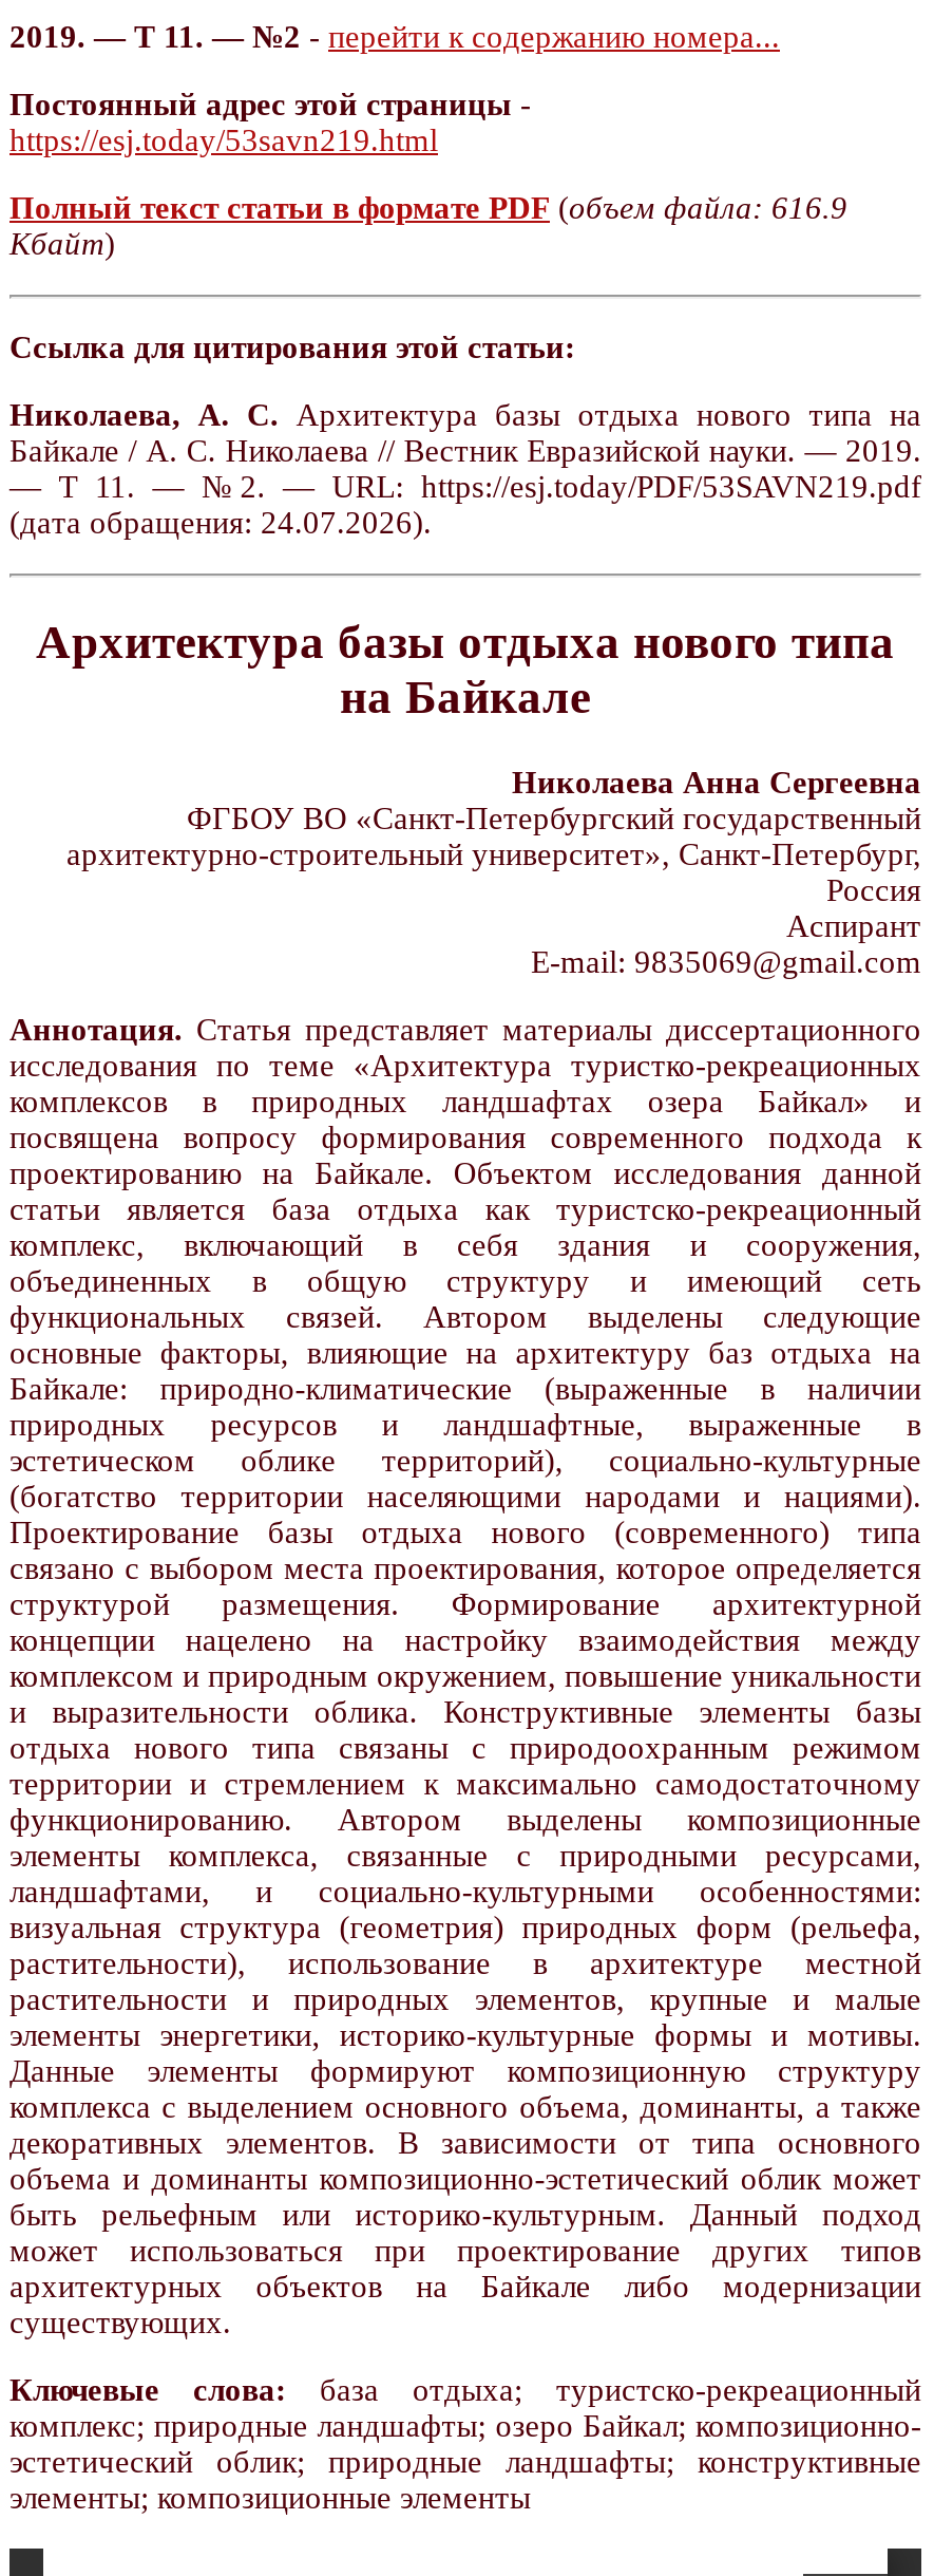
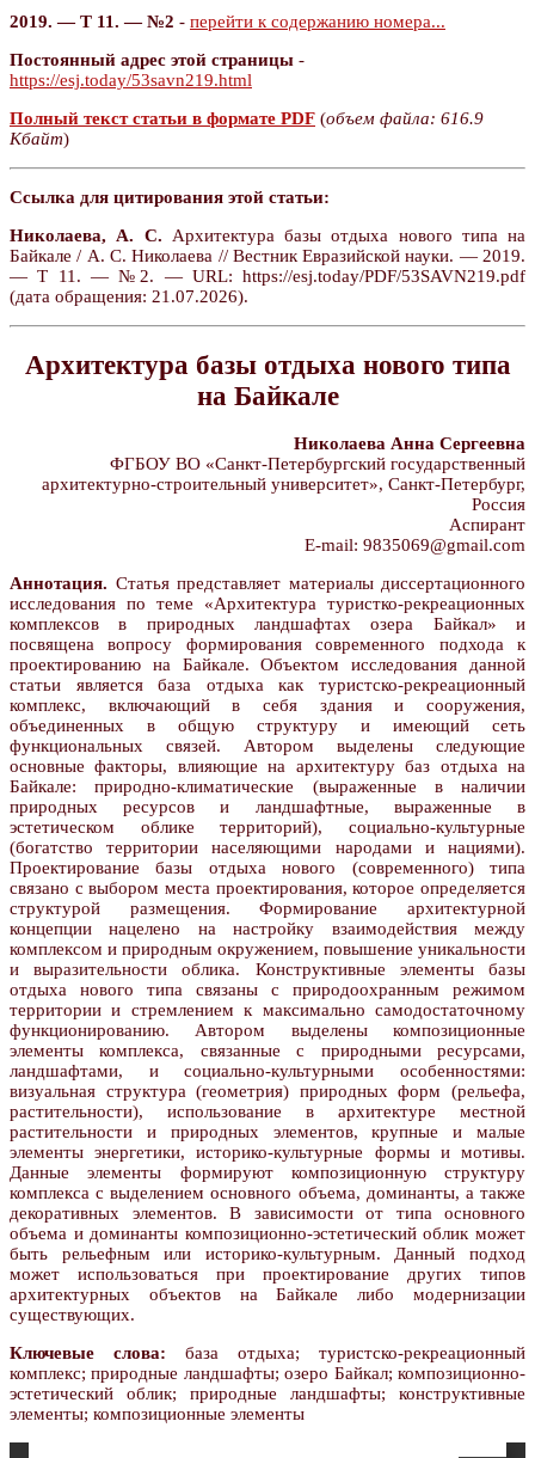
- (дата обращения: 24.07.2026).
+ (дата обращения: 21.07.2026).
